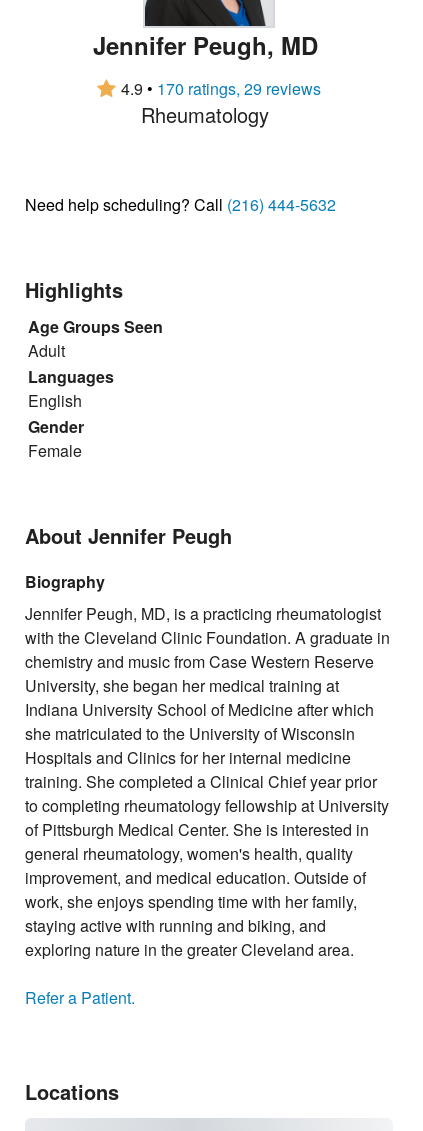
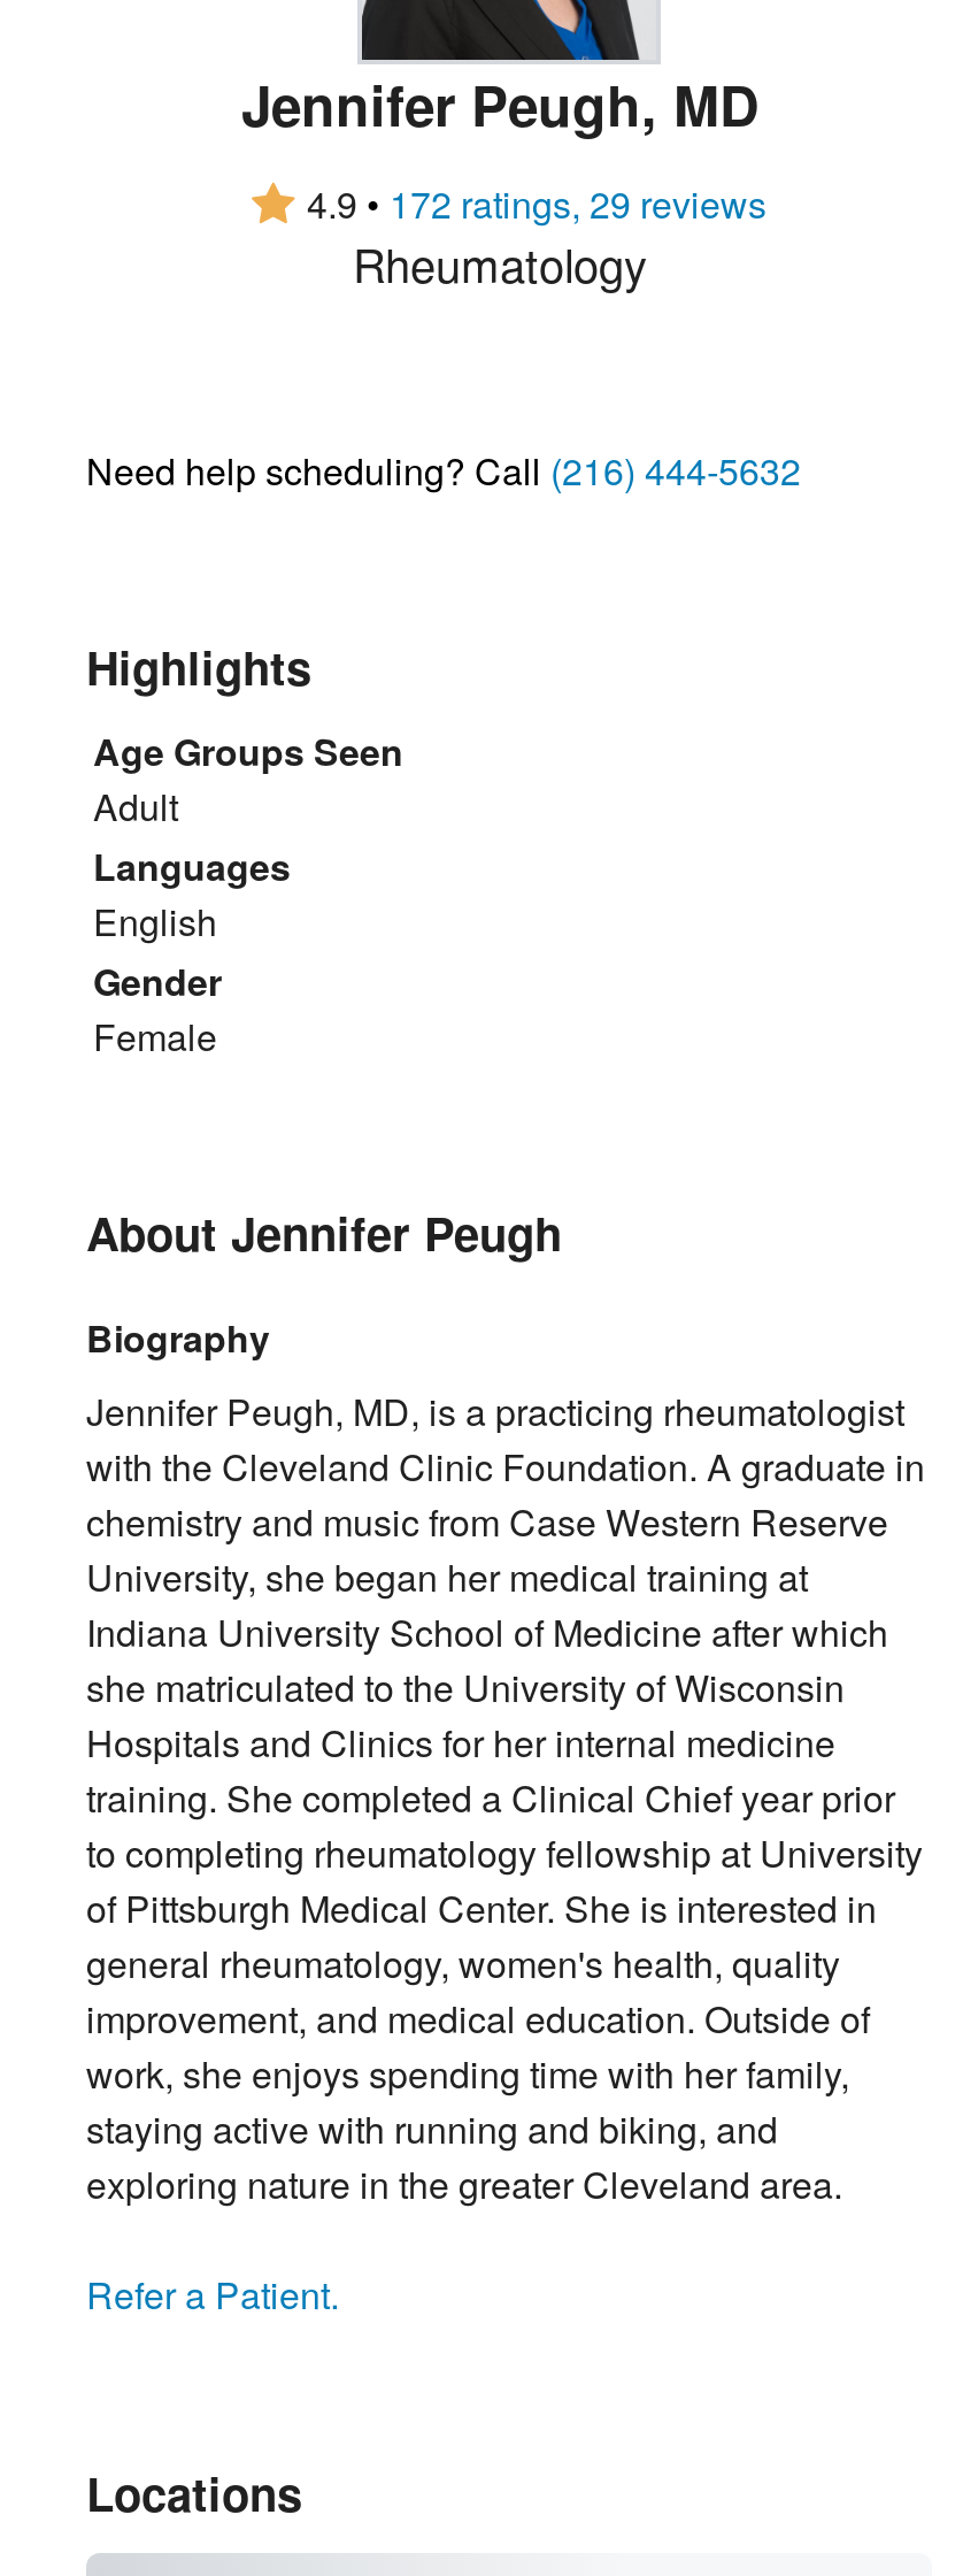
- 4.9 • 170 ratings, 29 reviews
+ 4.9 • 172 ratings, 29 reviews
